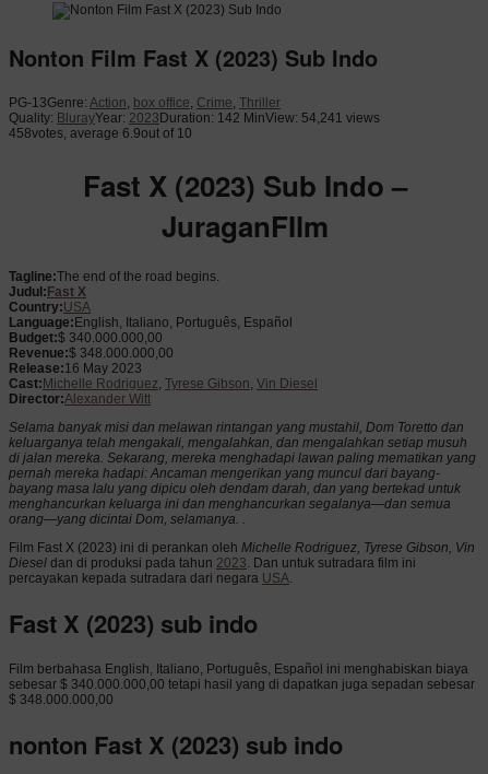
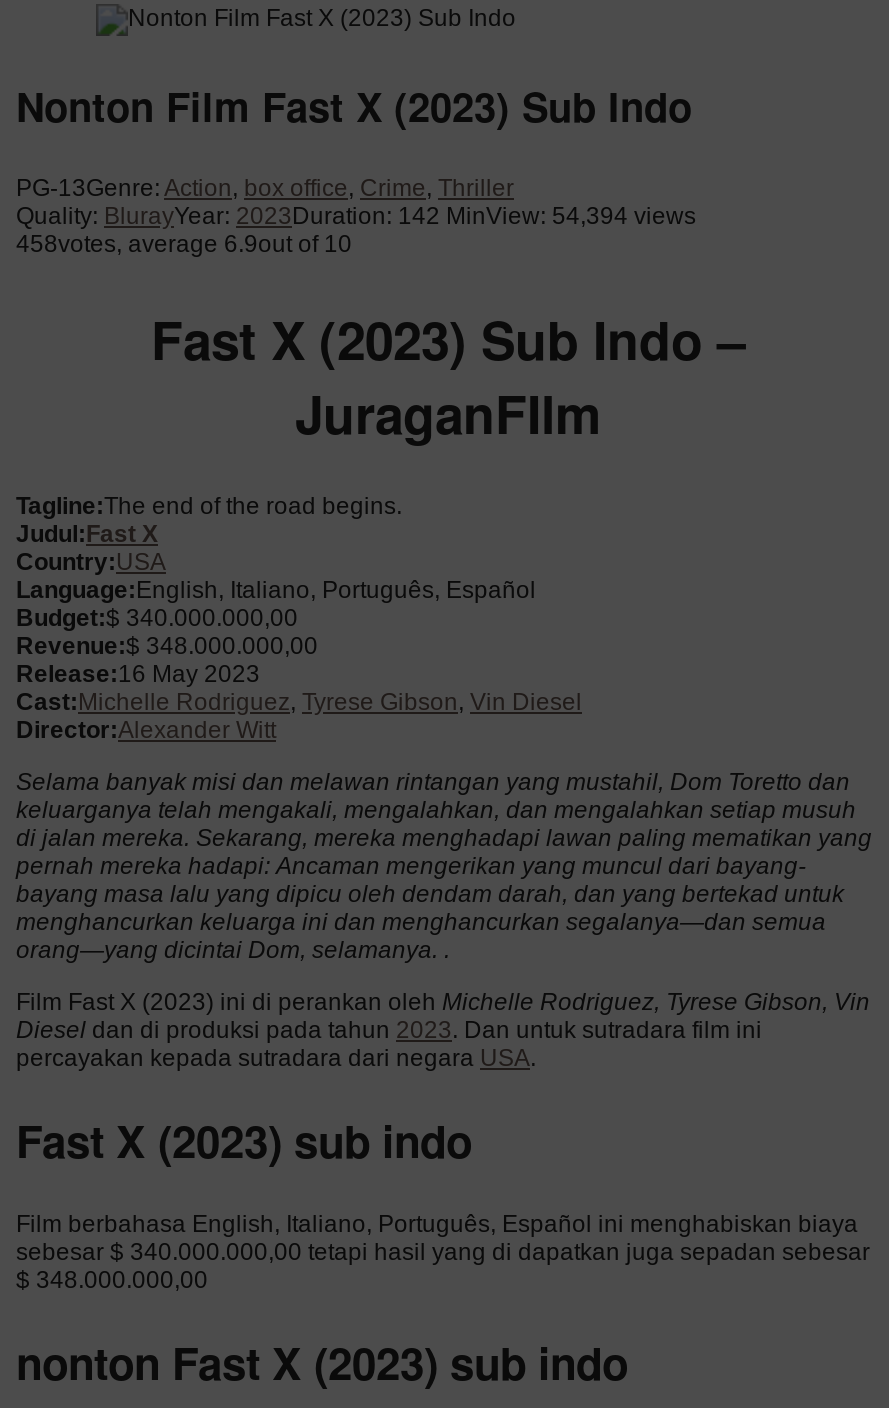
- Quality: BlurayYear: 2023Duration: 142 MinView: 54,241 views
+ Quality: BlurayYear: 2023Duration: 142 MinView: 54,394 views
